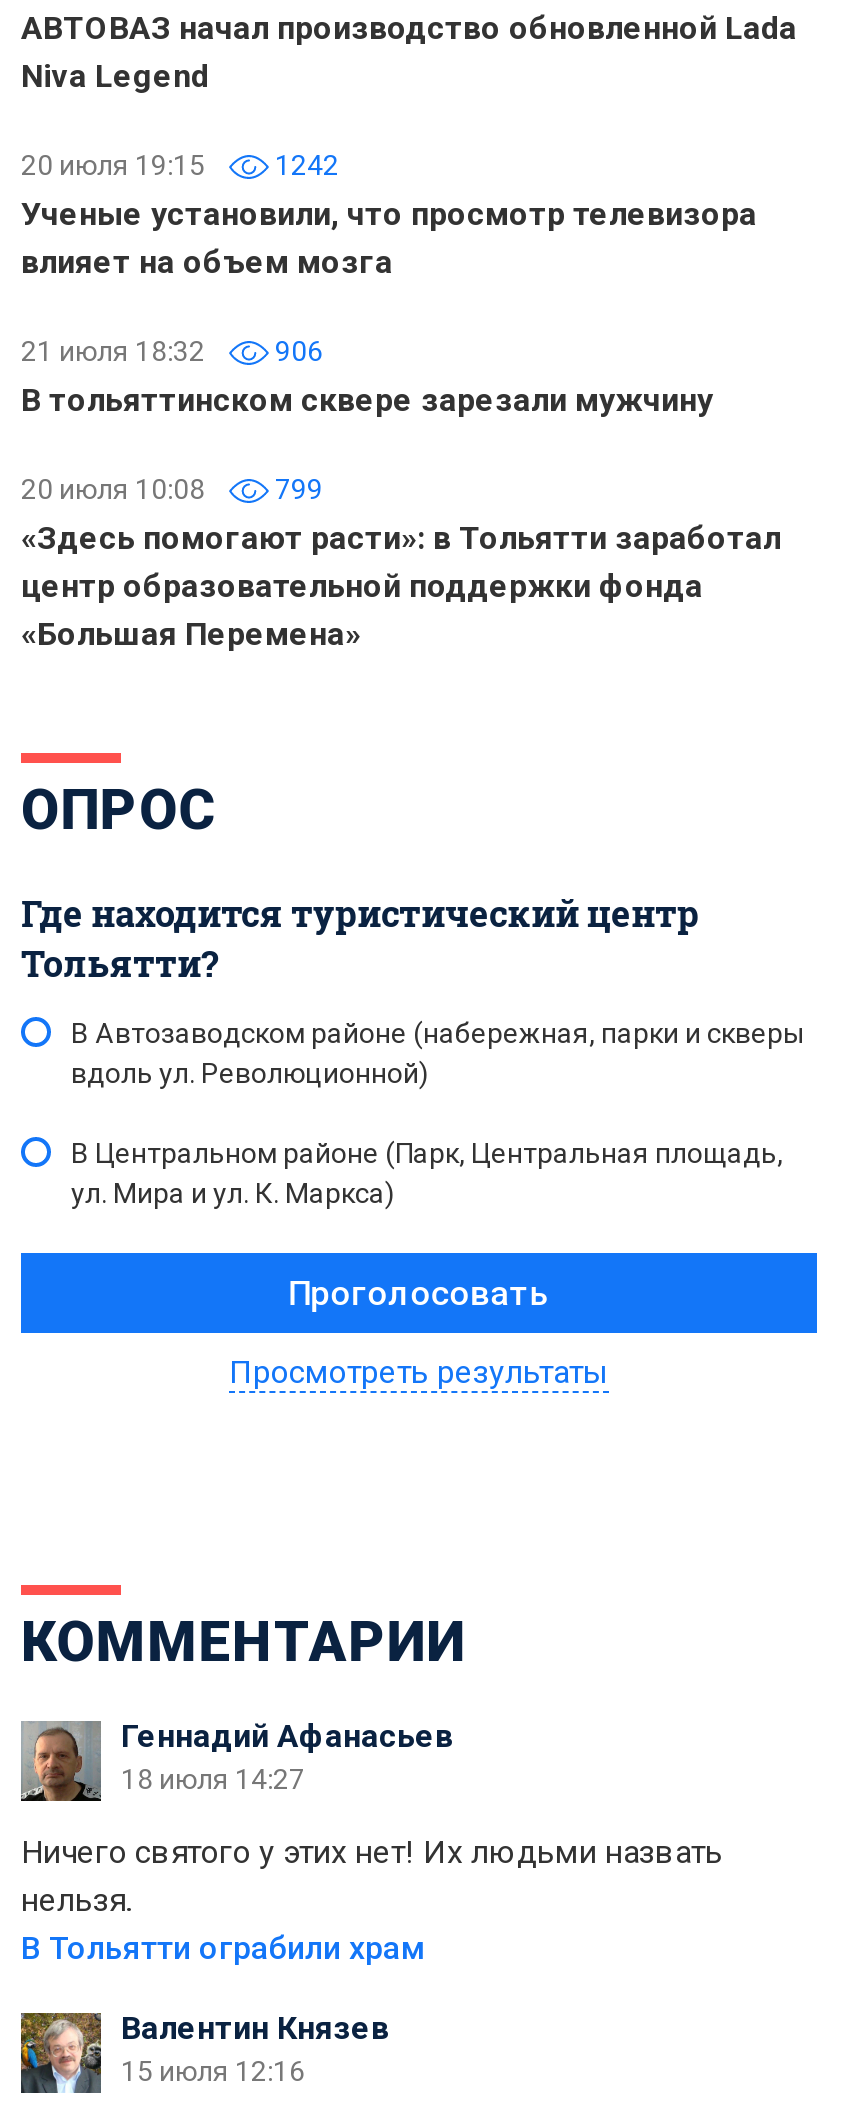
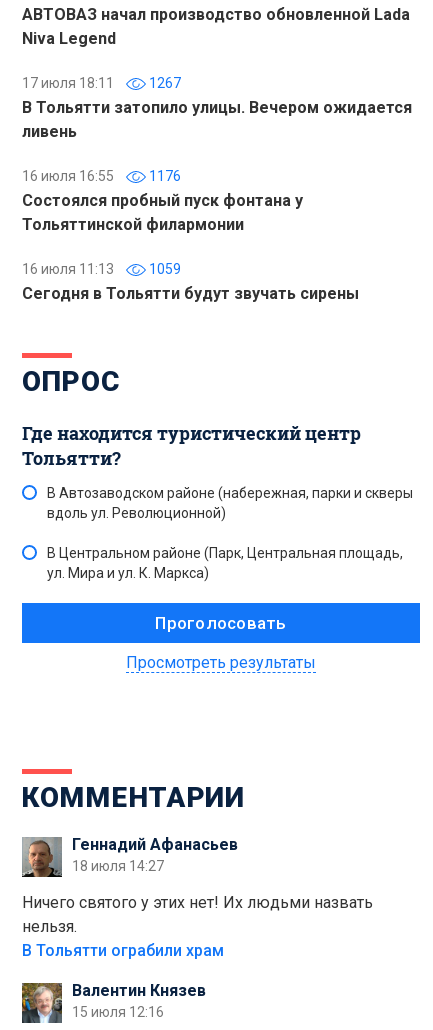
- 20 июля 19:15
- 1242
- Ученые установили, что просмотр телевизора
- влияет на объем мозга
+ 17 июля 18:11
+ 1267
+ В Тольятти затопило улицы. Вечером ожидается
+ ливень

- 21 июля 18:32
- 906
- В тольяттинском сквере зарезали мужчину
+ 16 июля 16:55
+ 1176
+ Состоялся пробный пуск фонтана у
+ Тольяттинской филармонии

- 20 июля 10:08
- 799
- «Здесь помогают расти»: в Тольятти заработал
- центр образовательной поддержки фонда
- «Большая Перемена»
+ 16 июля 11:13
+ 1059
+ Сегодня в Тольятти будут звучать сирены
